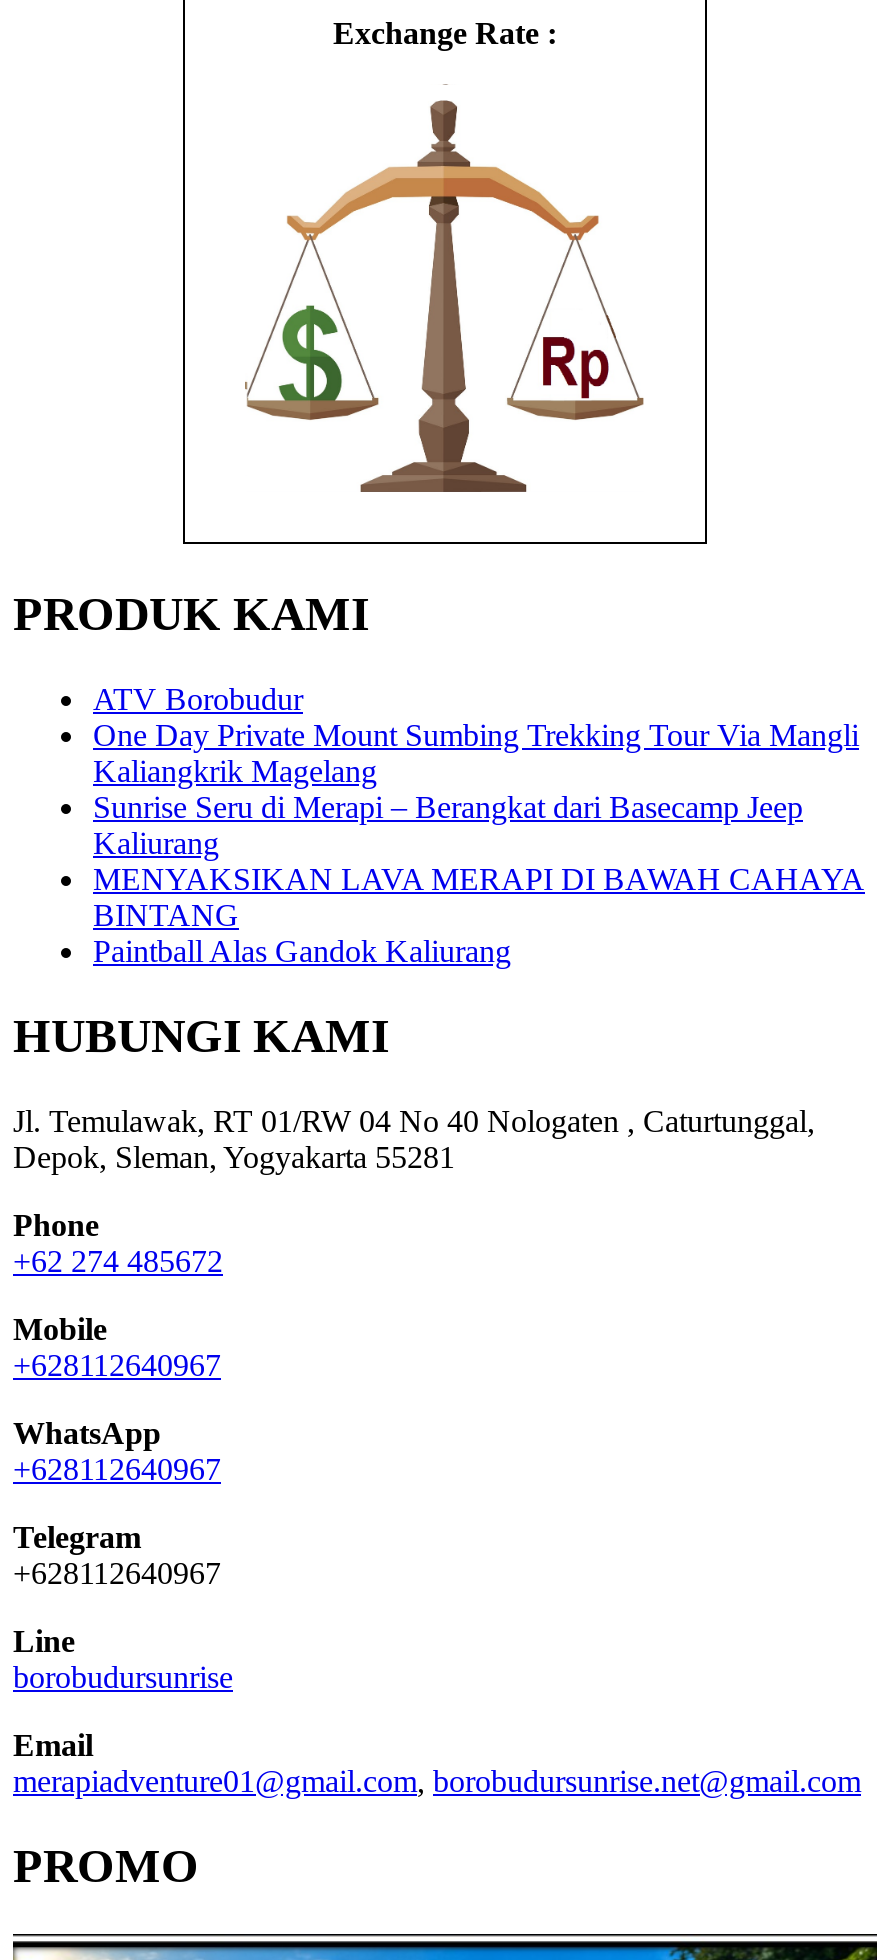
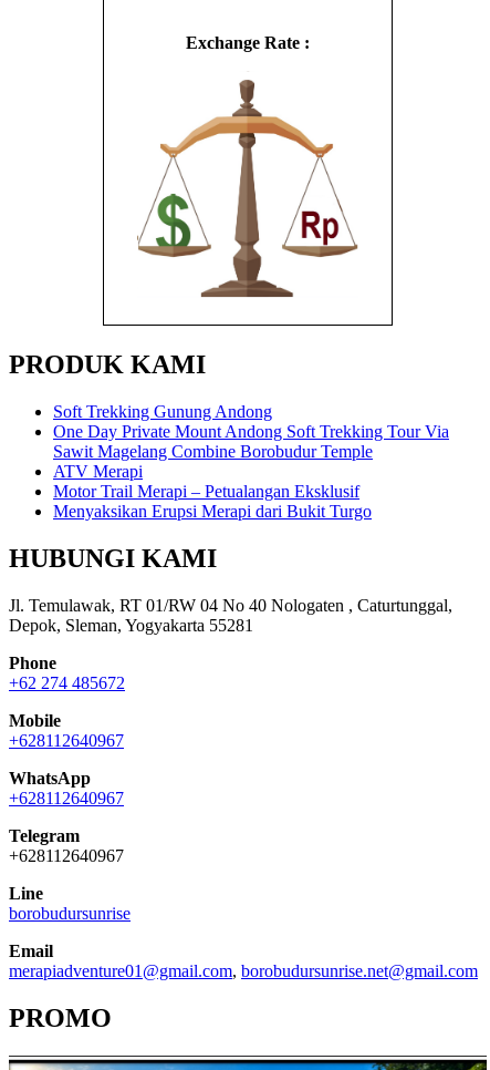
- ATV Borobudur
- One Day Private Mount Sumbing Trekking Tour Via Mangli
- Kaliangkrik Magelang
- Sunrise Seru di Merapi – Berangkat dari Basecamp Jeep
- Kaliurang
- MENYAKSIKAN LAVA MERAPI DI BAWAH CAHAYA
- BINTANG
- Paintball Alas Gandok Kaliurang
+ Soft Trekking Gunung Andong
+ One Day Private Mount Andong Soft Trekking Tour Via
+ Sawit Magelang Combine Borobudur Temple
+ ATV Merapi
+ Motor Trail Merapi – Petualangan Eksklusif
+ Menyaksikan Erupsi Merapi dari Bukit Turgo
